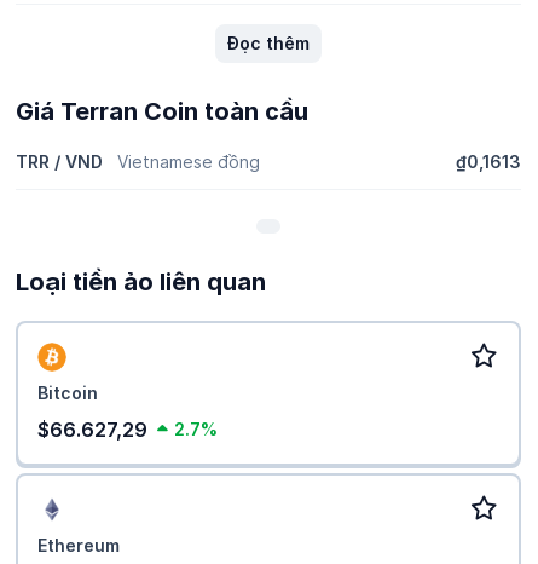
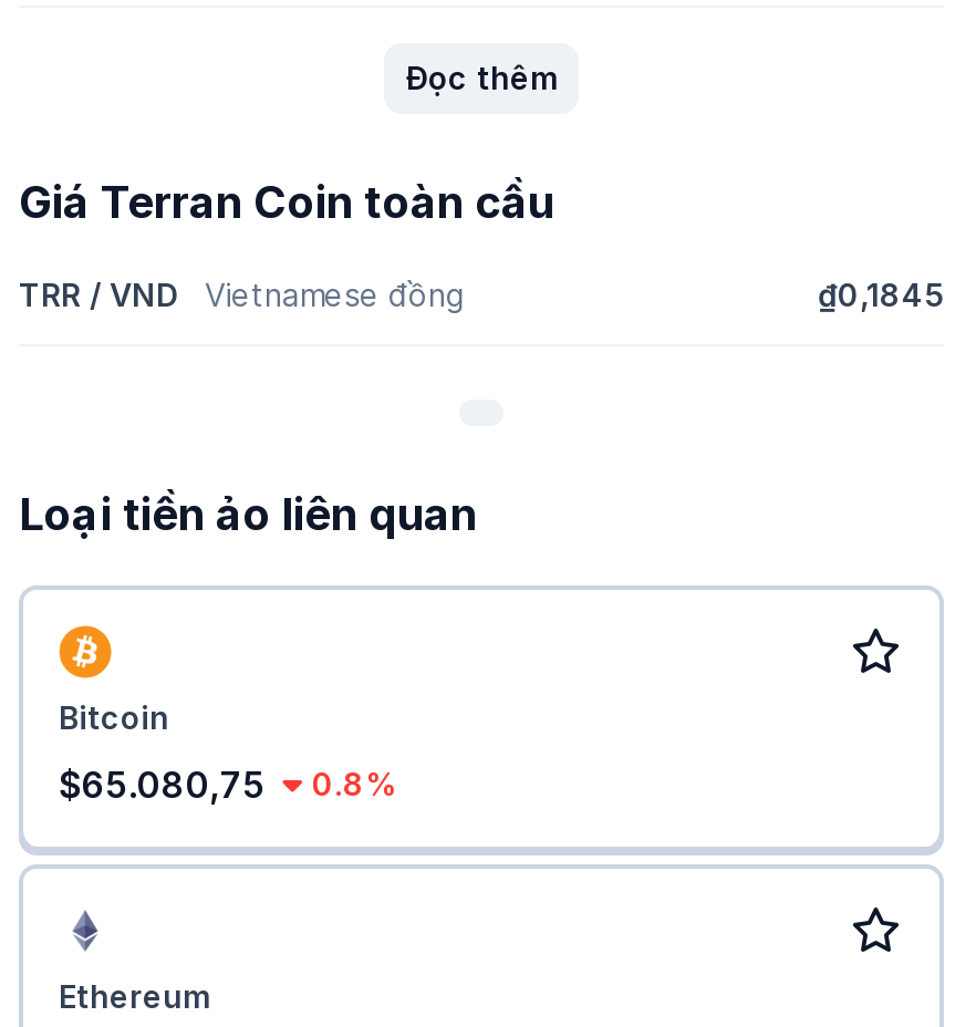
- ₫0,1613
+ ₫0,1845

- $66.627,29
+ $65.080,75

- 2.7%
+ 0.8%
